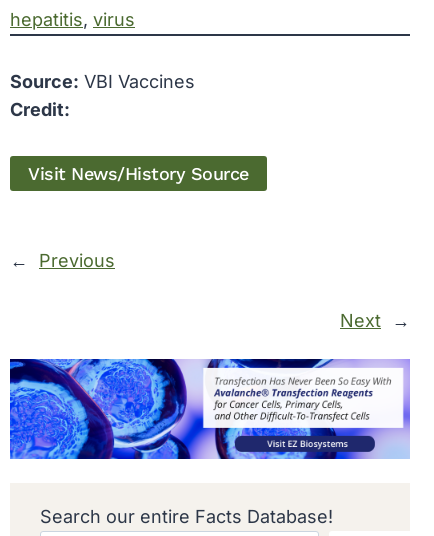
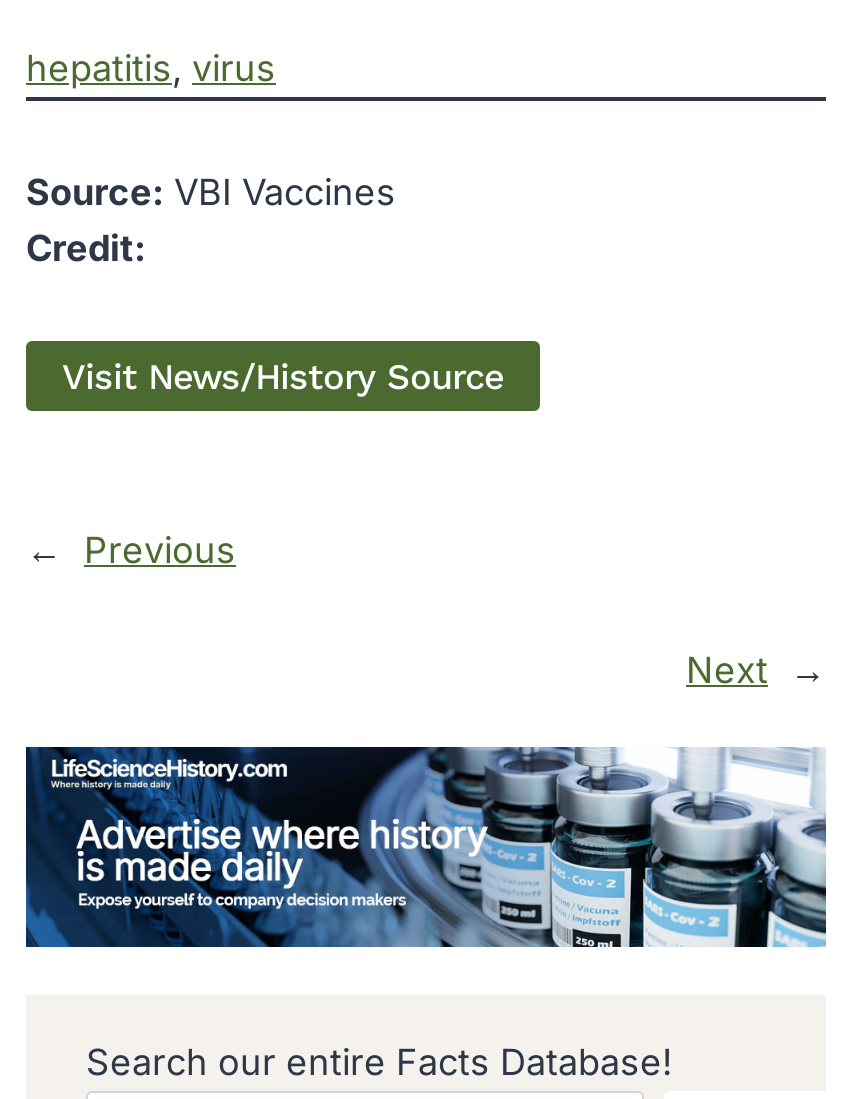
- [image]
+ [image]
